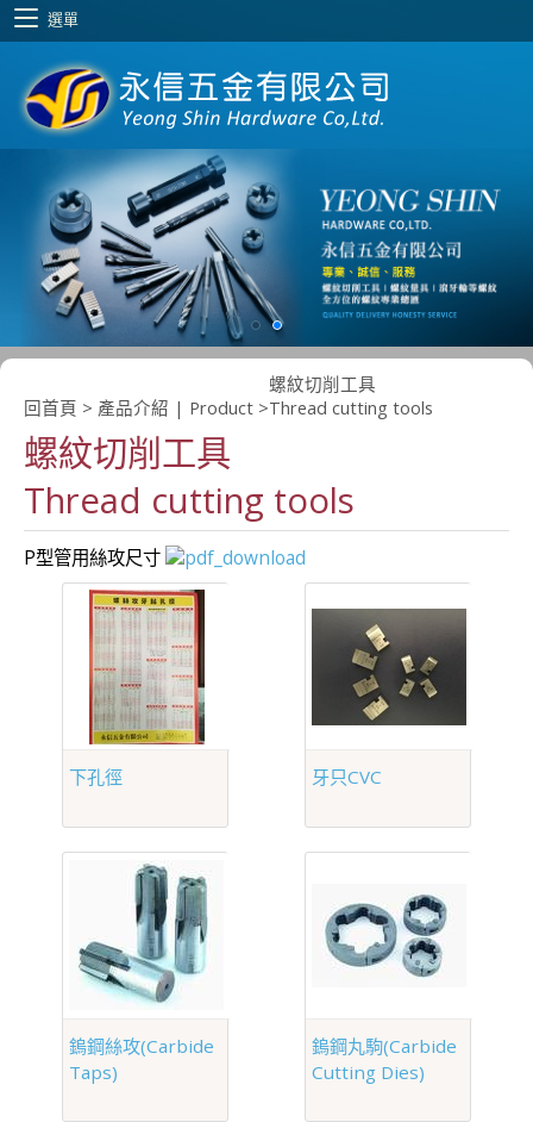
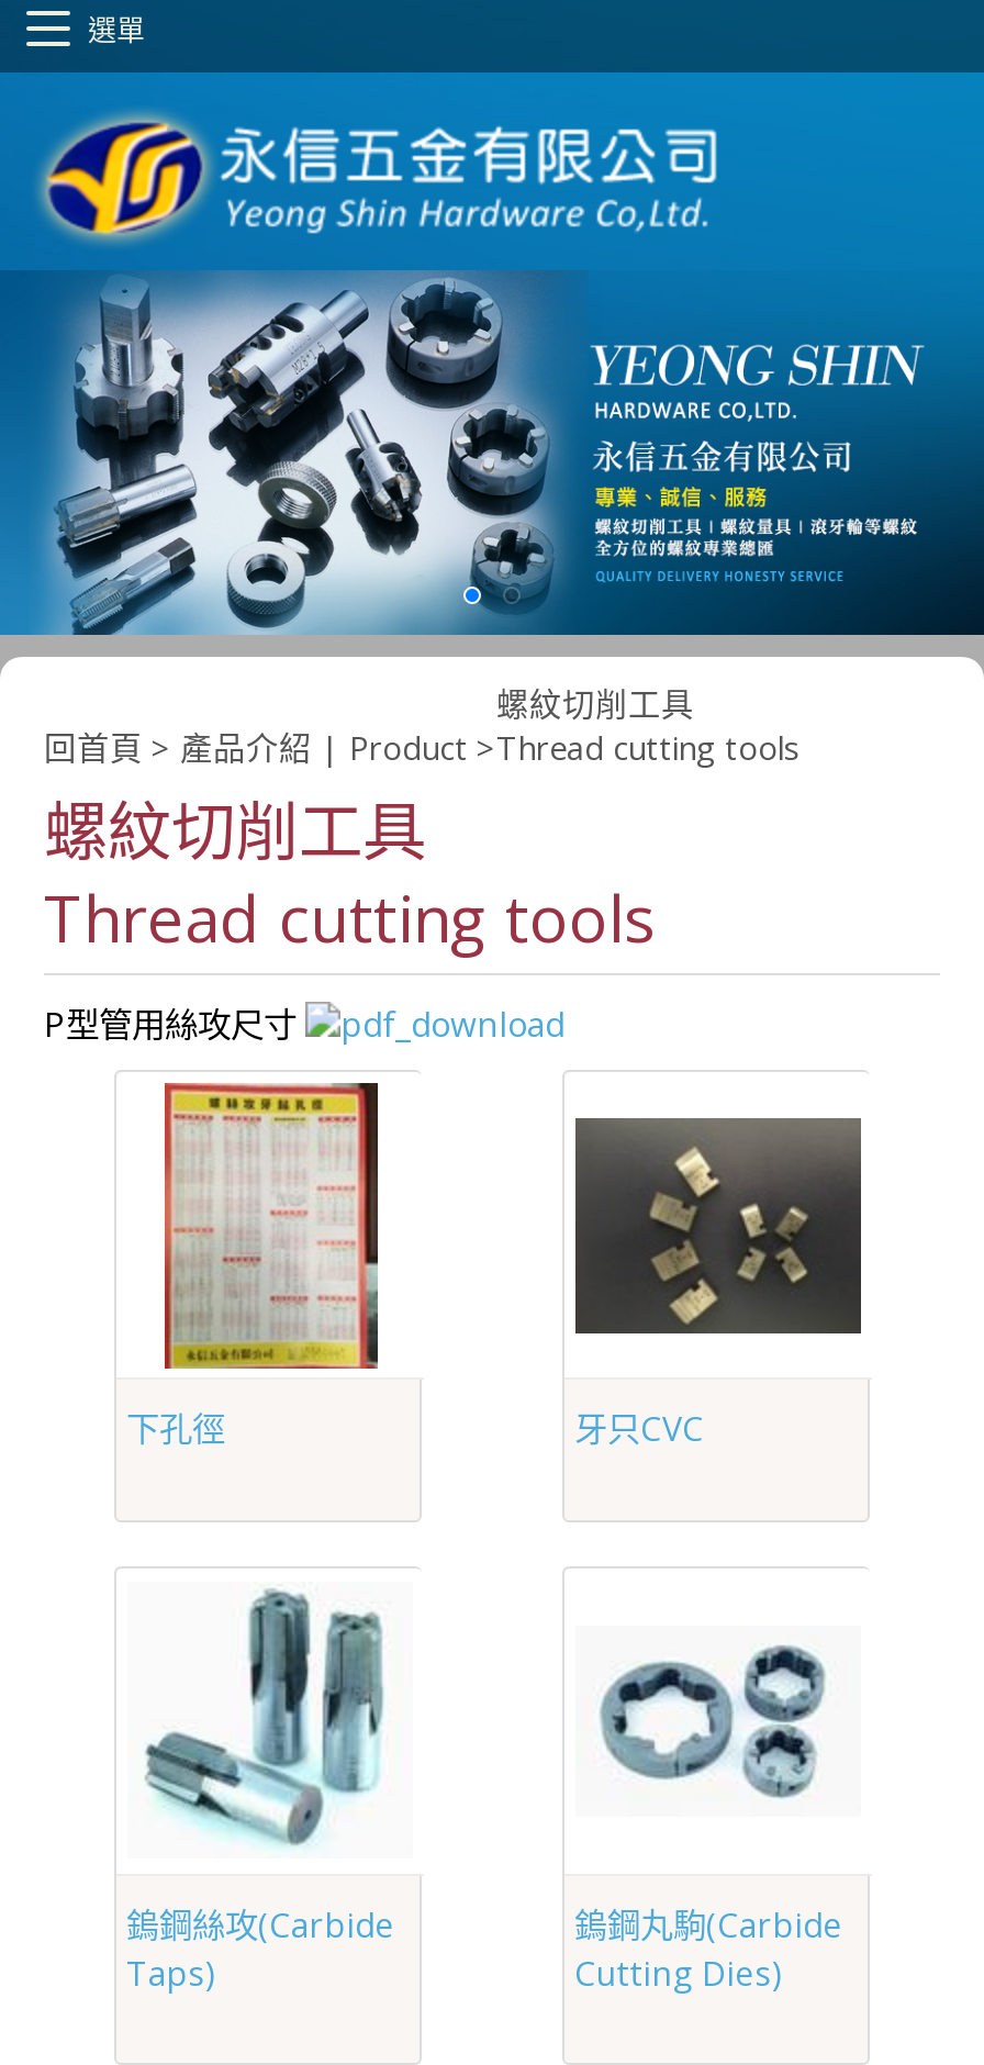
- [image]
+ [image]
